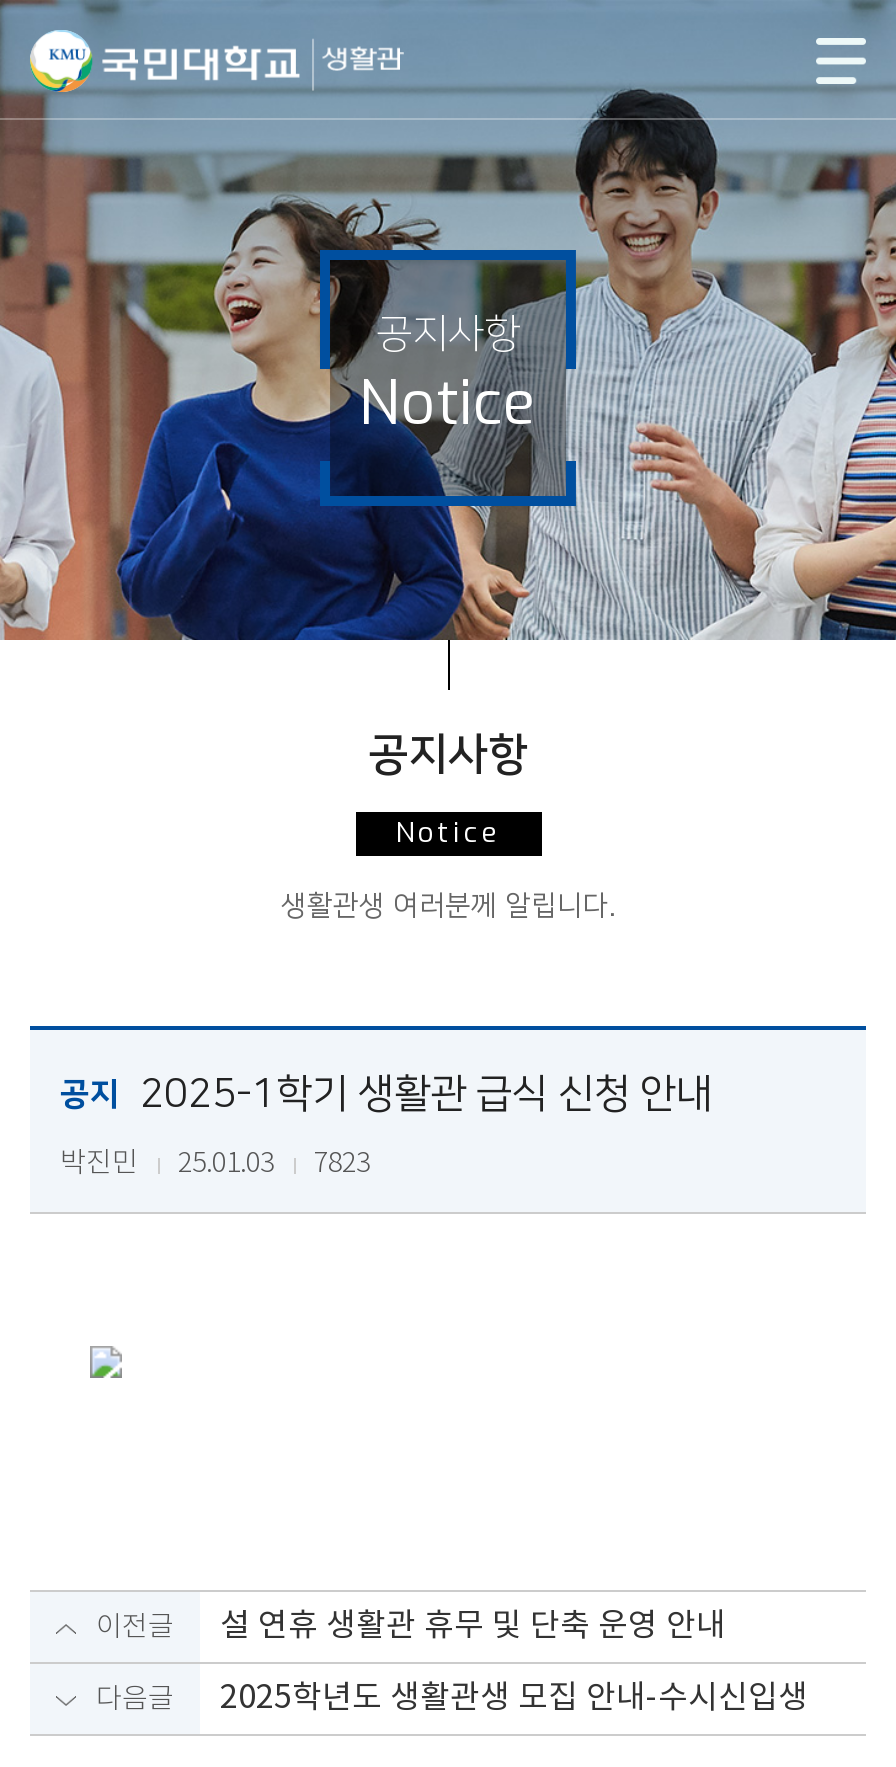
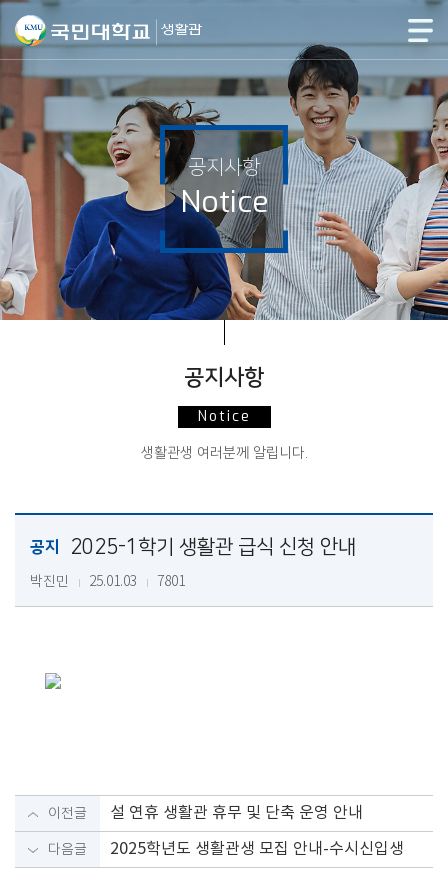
- 박진민 25.01.03 7823
+ 박진민 25.01.03 7801
